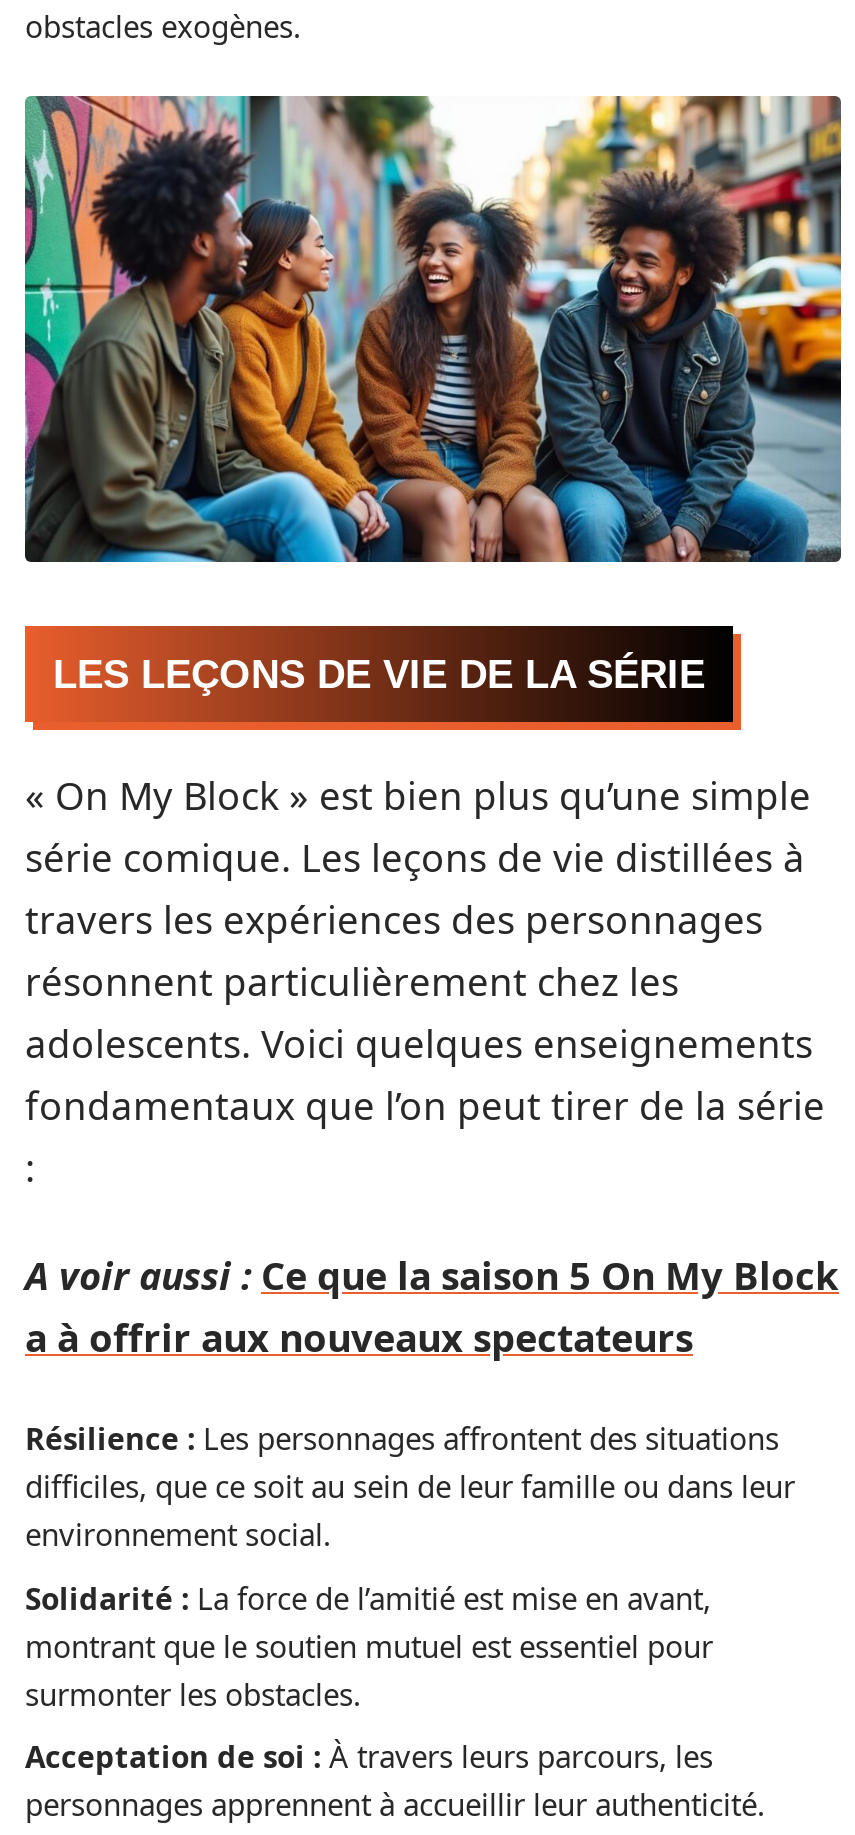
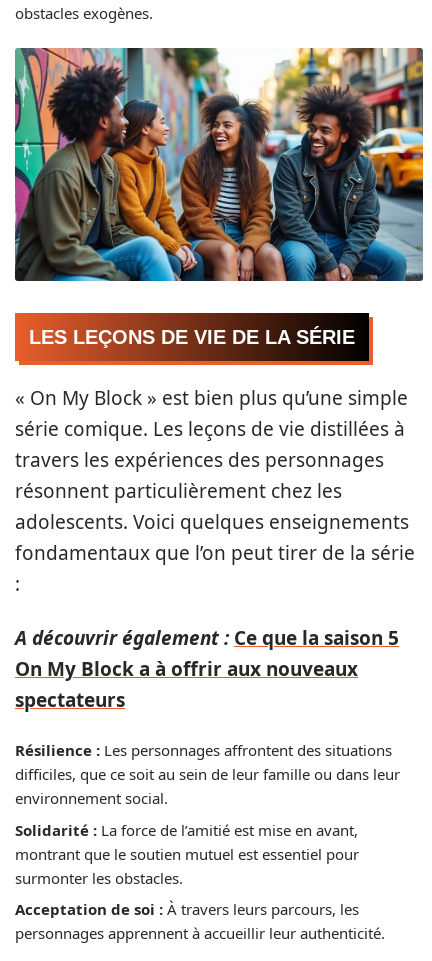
- A voir aussi : Ce que la saison 5 On My Block
- a à offrir aux nouveaux spectateurs
+ A découvrir également : Ce que la saison 5
+ On My Block a à offrir aux nouveaux
+ spectateurs
